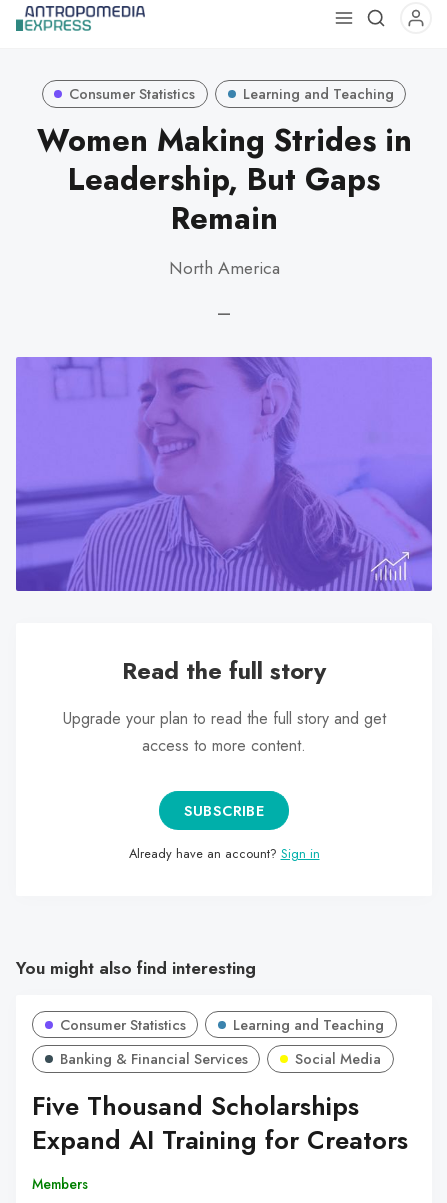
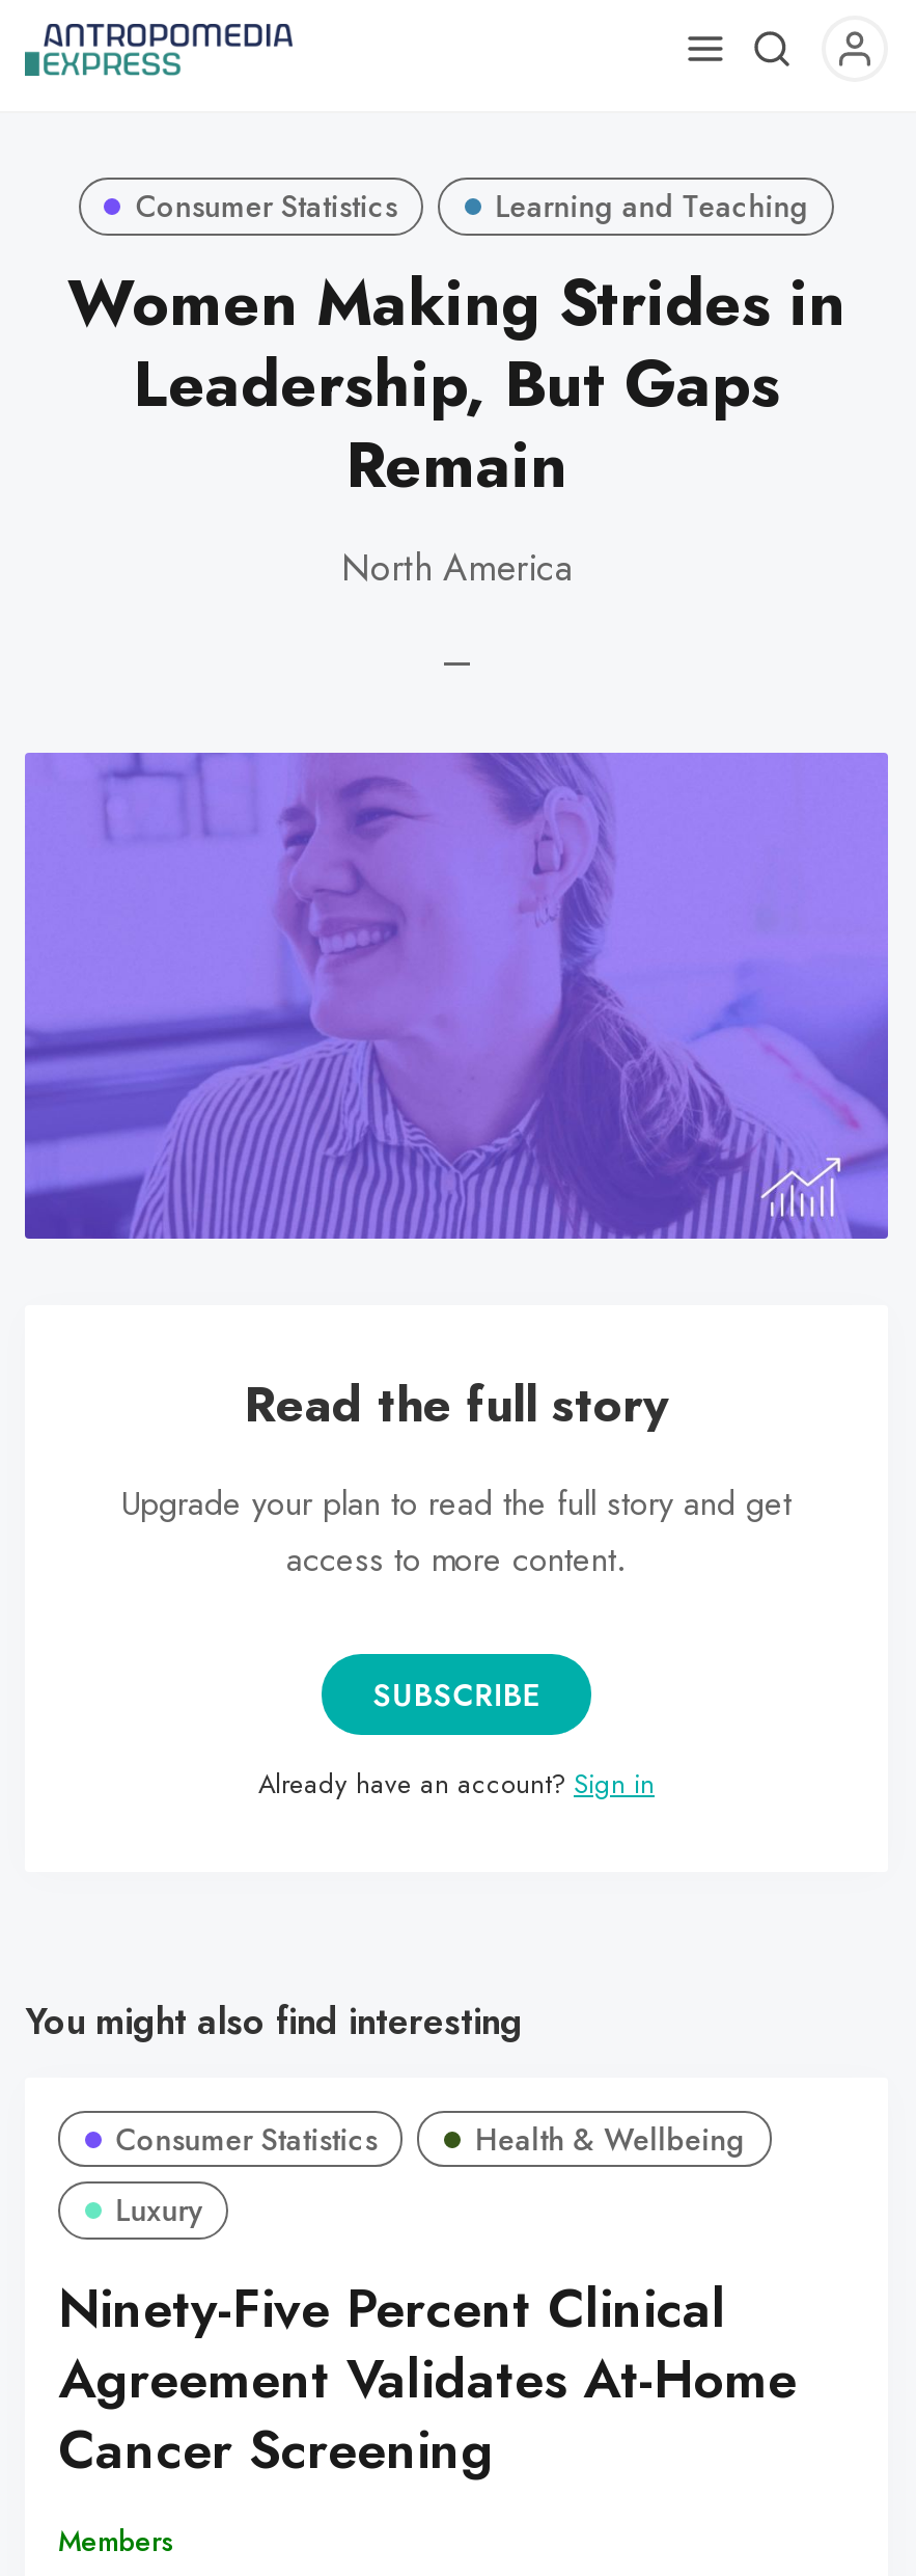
- Learning and Teaching
+ Health & Wellbeing

- Banking & Financial Services
- Social Media
+ Luxury

- Five Thousand Scholarships
- Expand AI Training for Creators
+ Ninety-Five Percent Clinical
+ Agreement Validates At-Home
+ Cancer Screening
